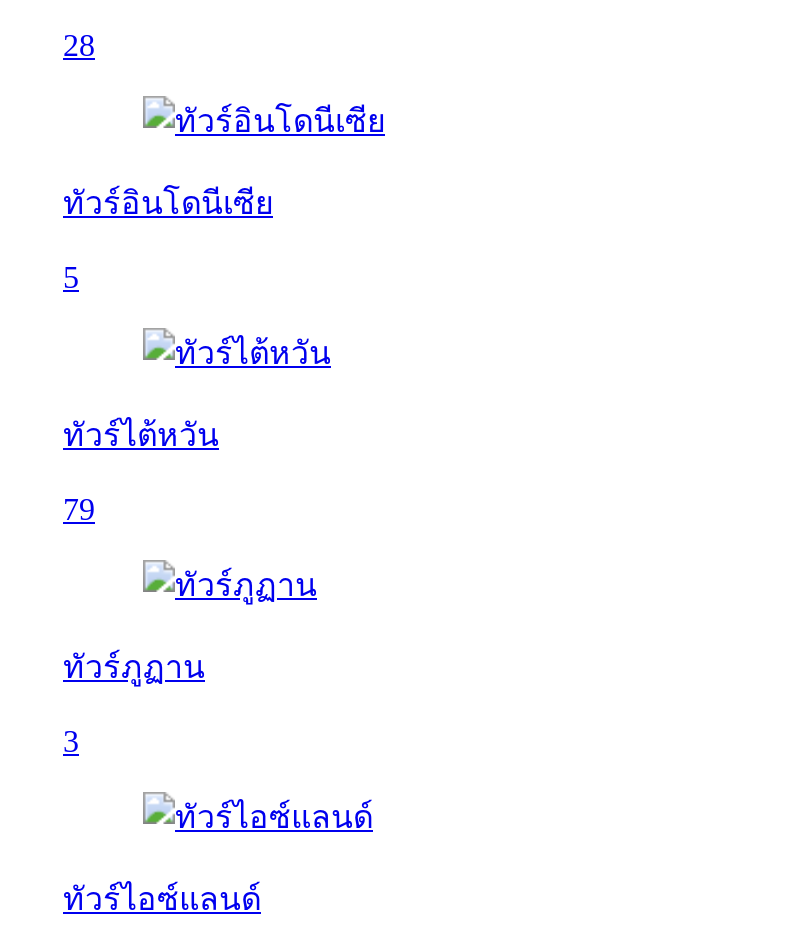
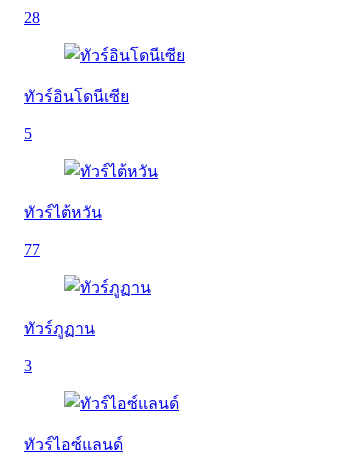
- 79
+ 77
